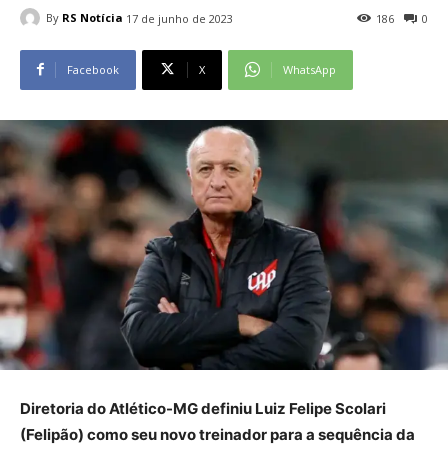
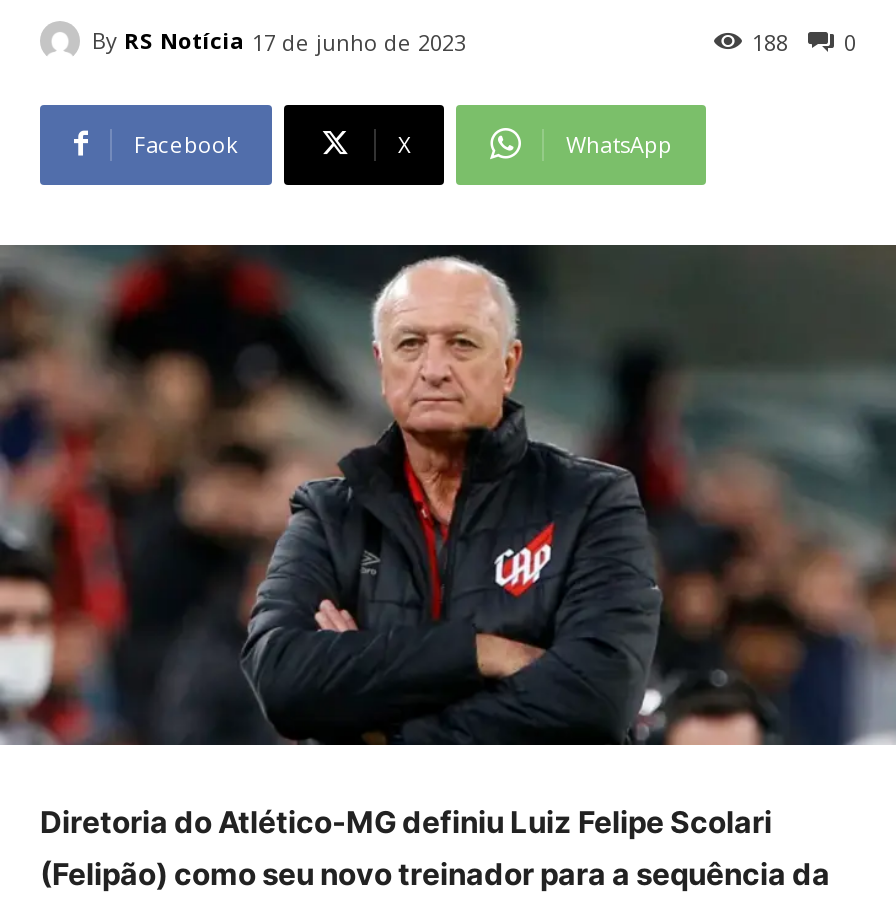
- 186 0
+ 188 0
